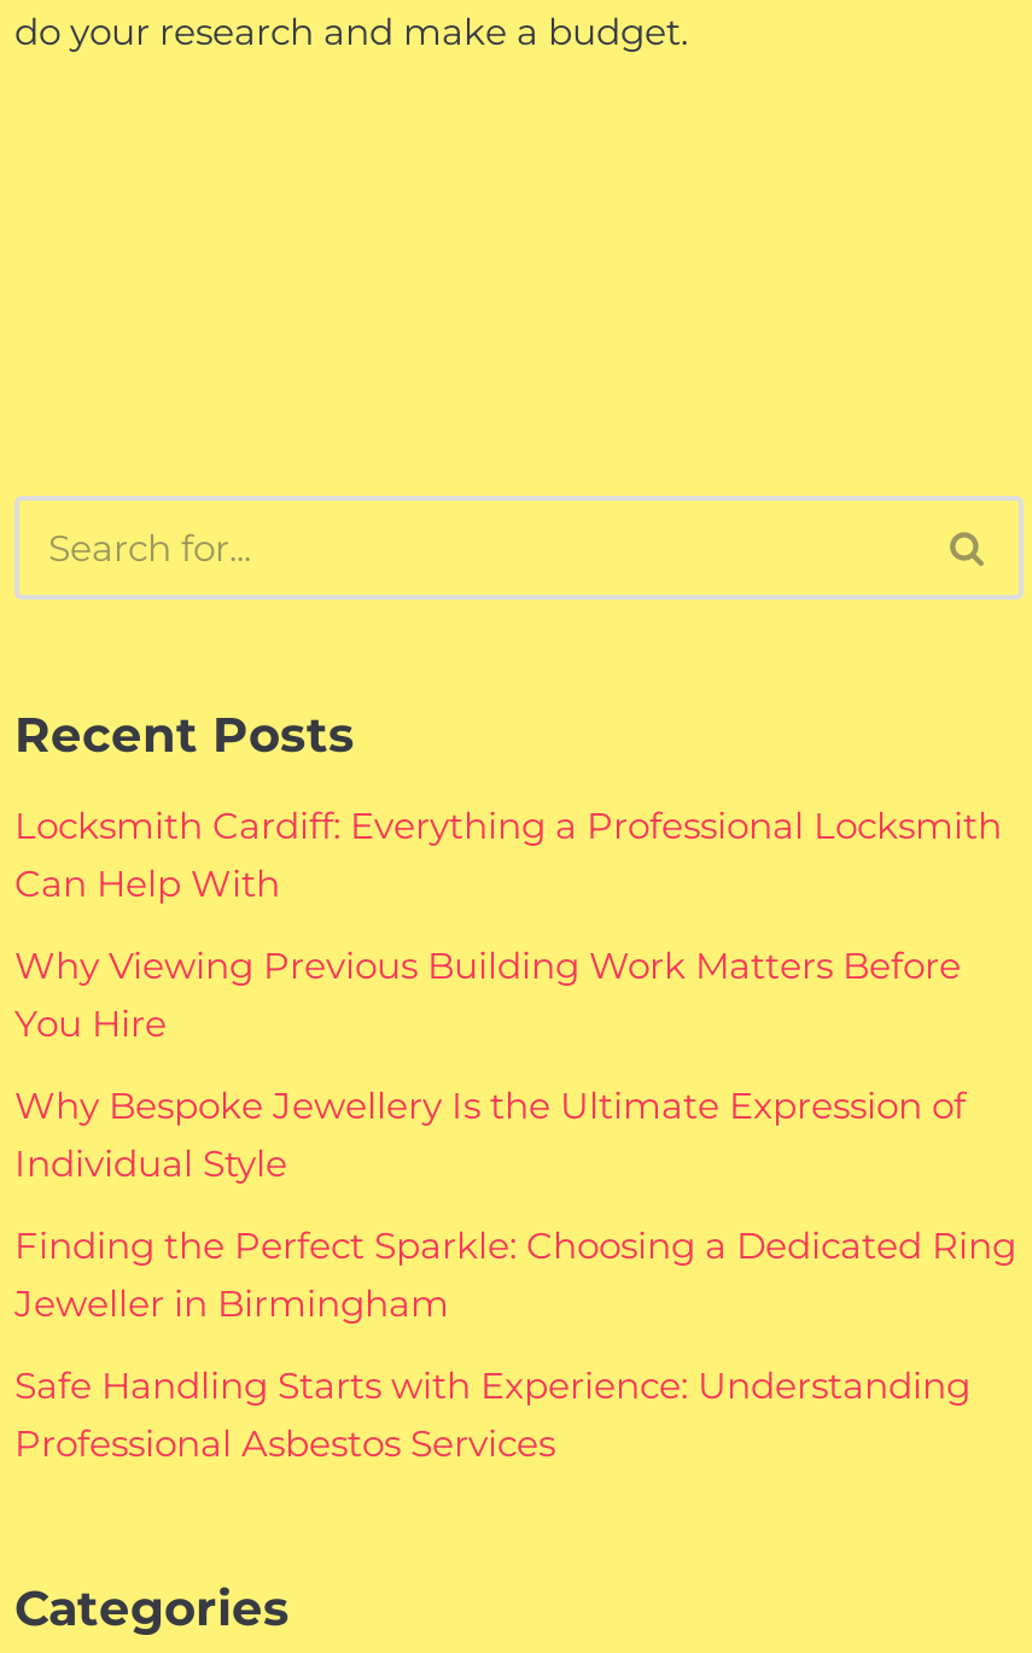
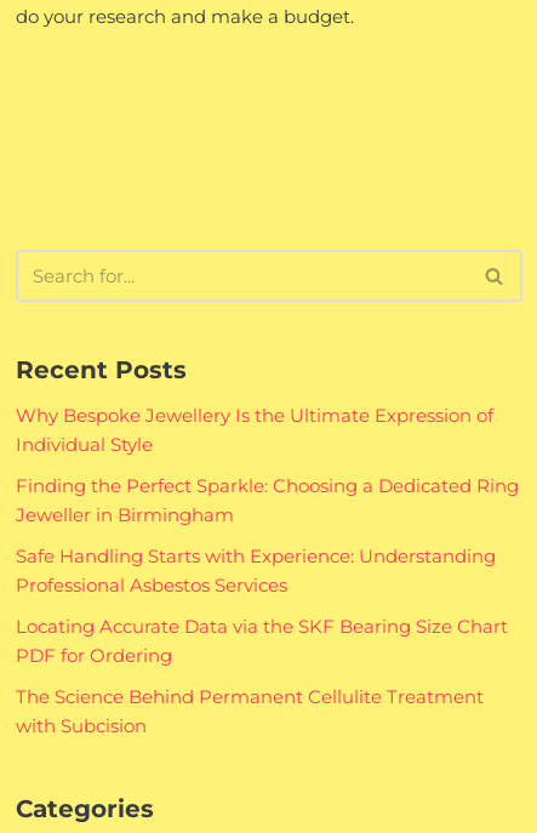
- Locksmith Cardiff: Everything a Professional Locksmith
- Can Help With
- Why Viewing Previous Building Work Matters Before
- You Hire

moved up: Why Bespoke Jewellery Is the Ultimate Expression of | Individual Style | Finding the Perfect Sparkle: Choosing a Dedicated Ring | Jeweller in Birmingham | Safe Handling Starts with Experience: Understanding | Professional Asbestos Services

+ Locating Accurate Data via the SKF Bearing Size Chart
+ PDF for Ordering
+ The Science Behind Permanent Cellulite Treatment
+ with Subcision
